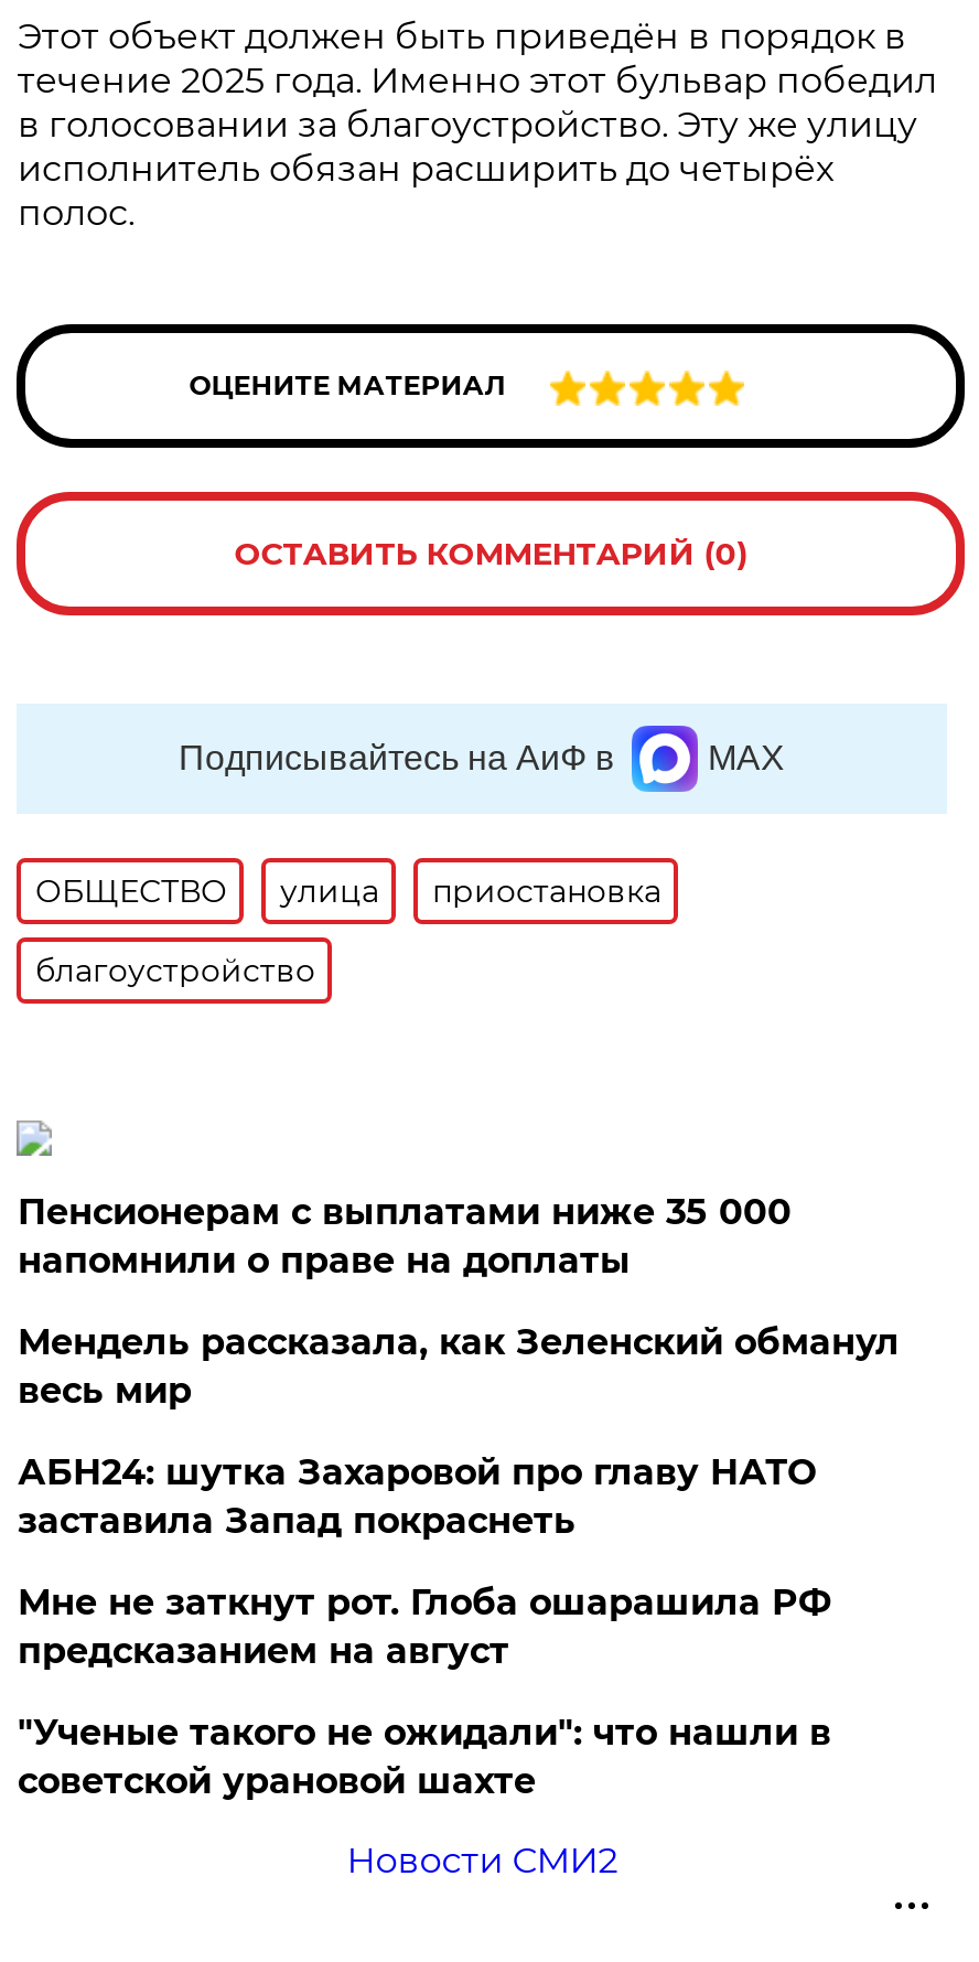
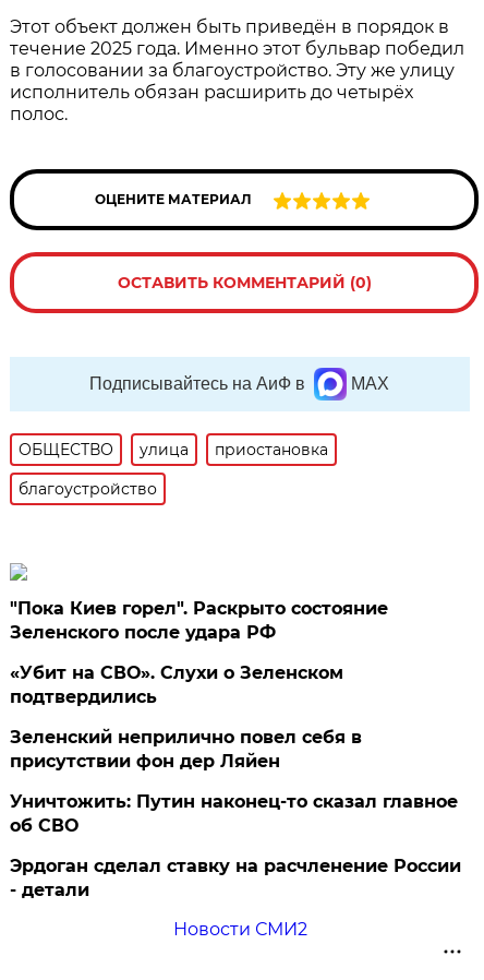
- Пенсионерам с выплатами ниже 35 000
- напомнили о праве на доплаты
+ "Пока Киев горел". Раскрыто состояние
+ Зеленского после удара РФ

- Мендель рассказала, как Зеленский обманул
- весь мир
+ «Убит на СВО». Слухи о Зеленском
+ подтвердились

- АБН24: шутка Захаровой про главу НАТО
- заставила Запад покраснеть
+ Зеленский неприлично повел cебя в
+ присутствии фон дер Ляйен

- Мне не заткнут рот. Глоба ошарашила РФ
- предсказанием на август
+ Уничтожить: Путин наконец-то сказал главное
+ об СВО

- "Ученые такого не ожидали": что нашли в
- советской урановой шахте
+ Эрдоган сделал ставку на расчленение России
+ - детали
